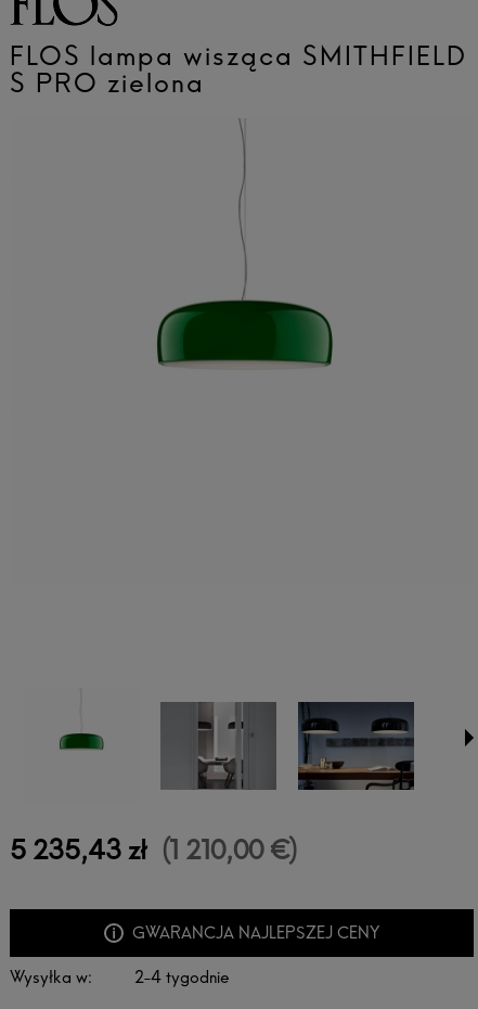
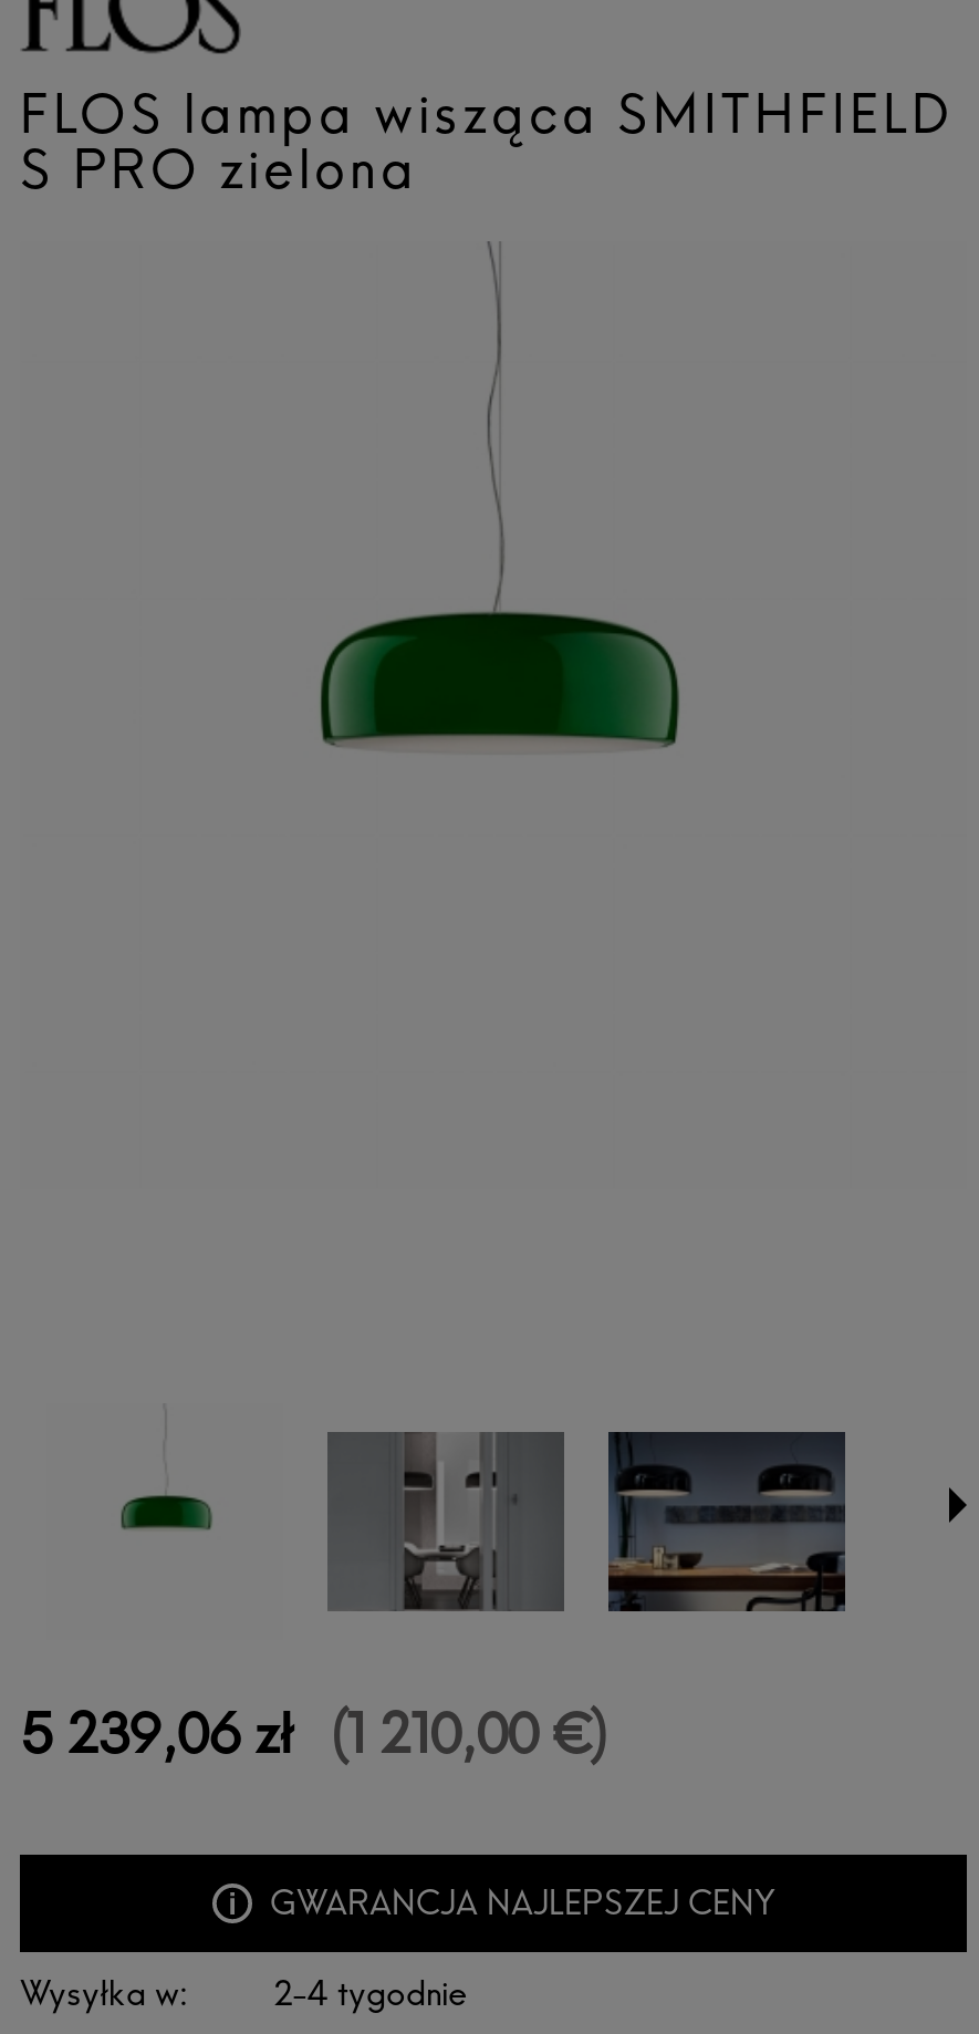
- 5 235,43 zł (1 210,00 €)
+ 5 239,06 zł (1 210,00 €)
